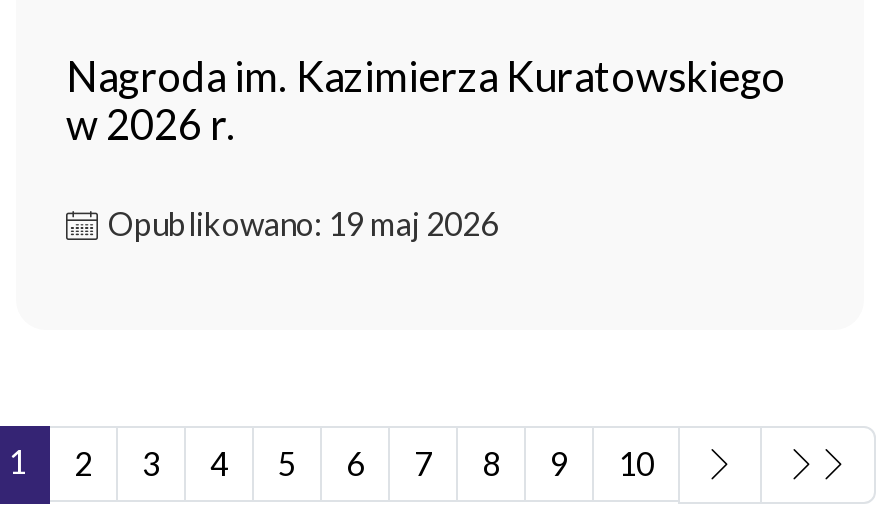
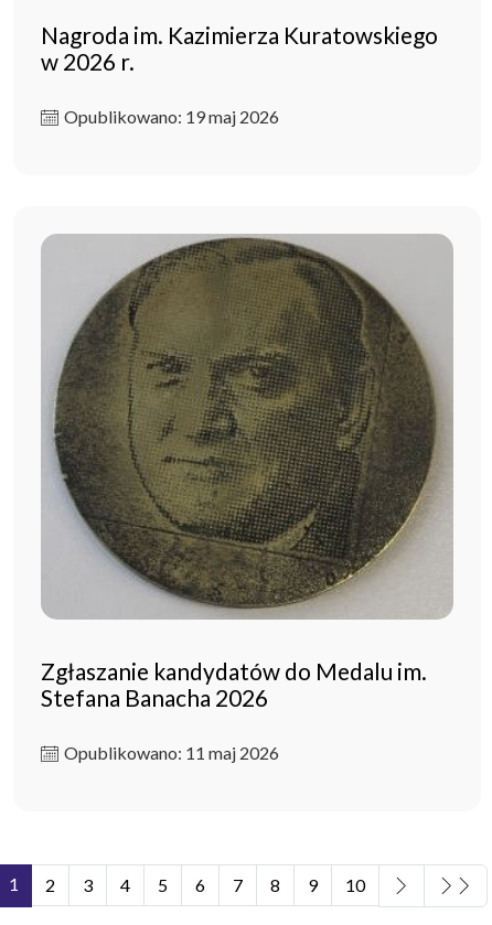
+ [image]
+ Zgłaszanie kandydatów do Medalu im.
+ Stefana Banacha 2026
+ Opublikowano: 11 maj 2026
